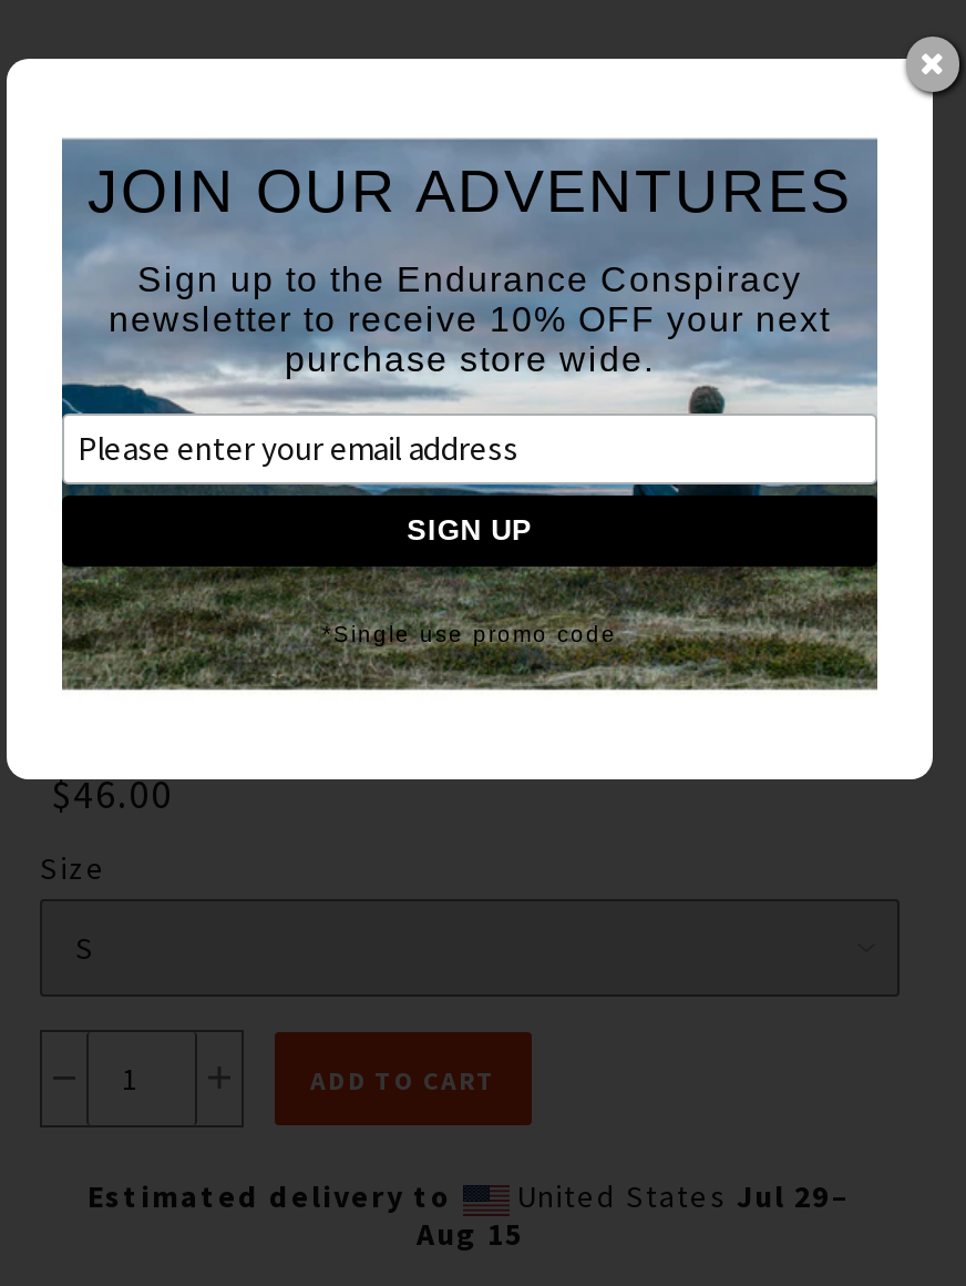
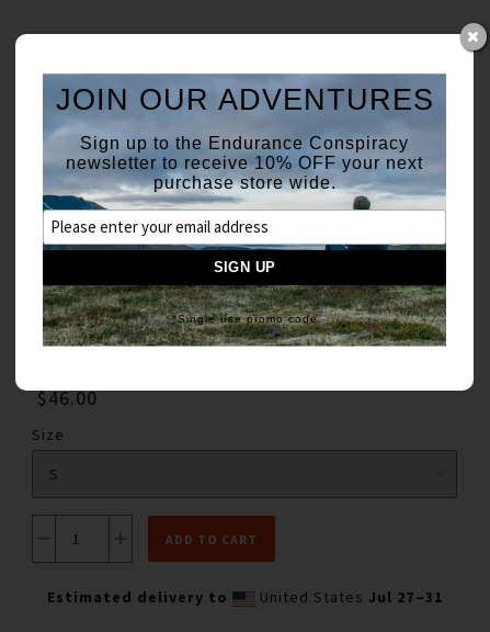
- United States Jul 29–
- Aug 15
+ United States Jul 27–31
